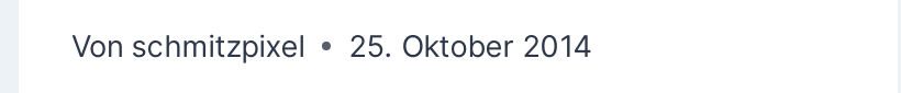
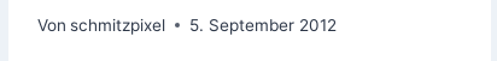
- Von schmitzpixel 25. Oktober 2014
+ Von schmitzpixel 5. September 2012
